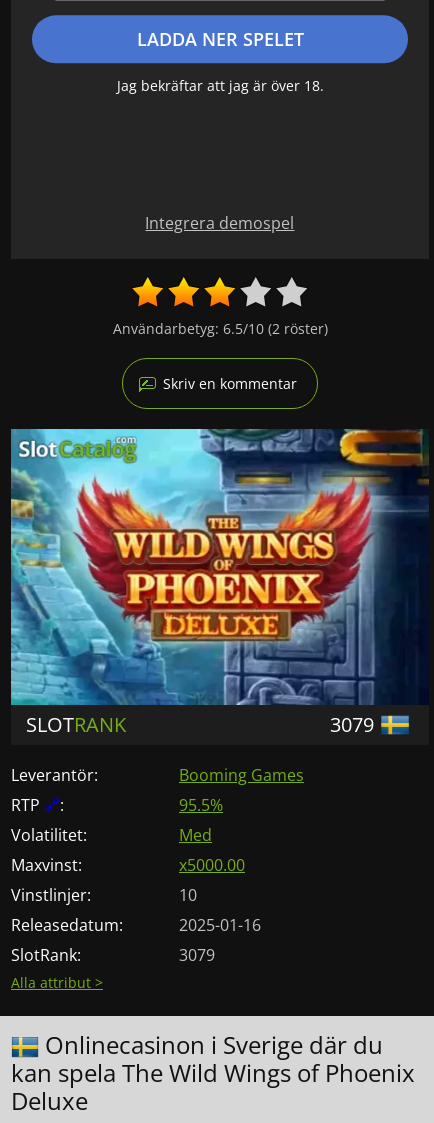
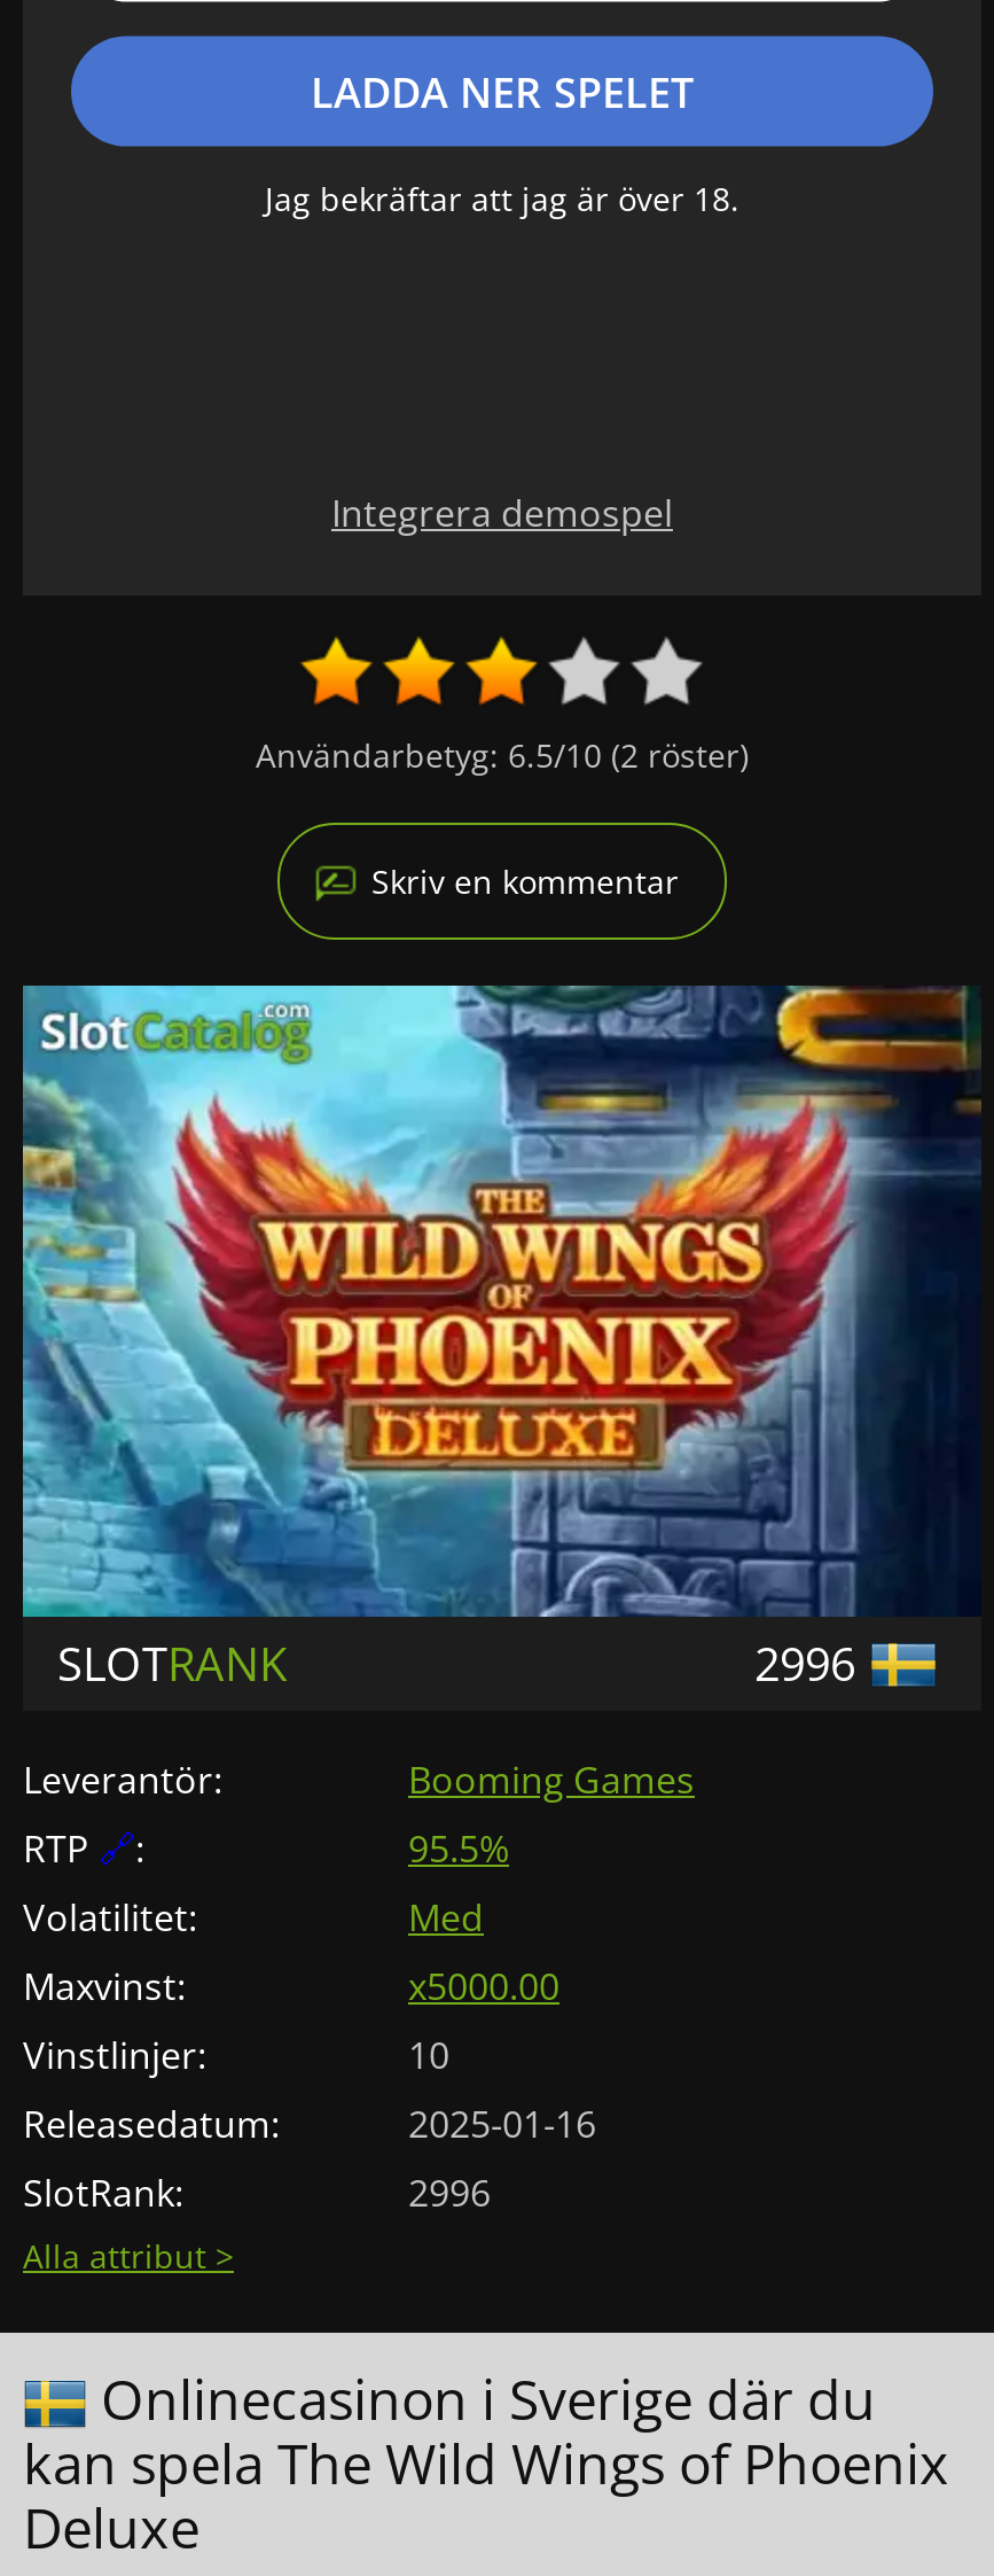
- 3079
+ 2996

- 3079
+ 2996
